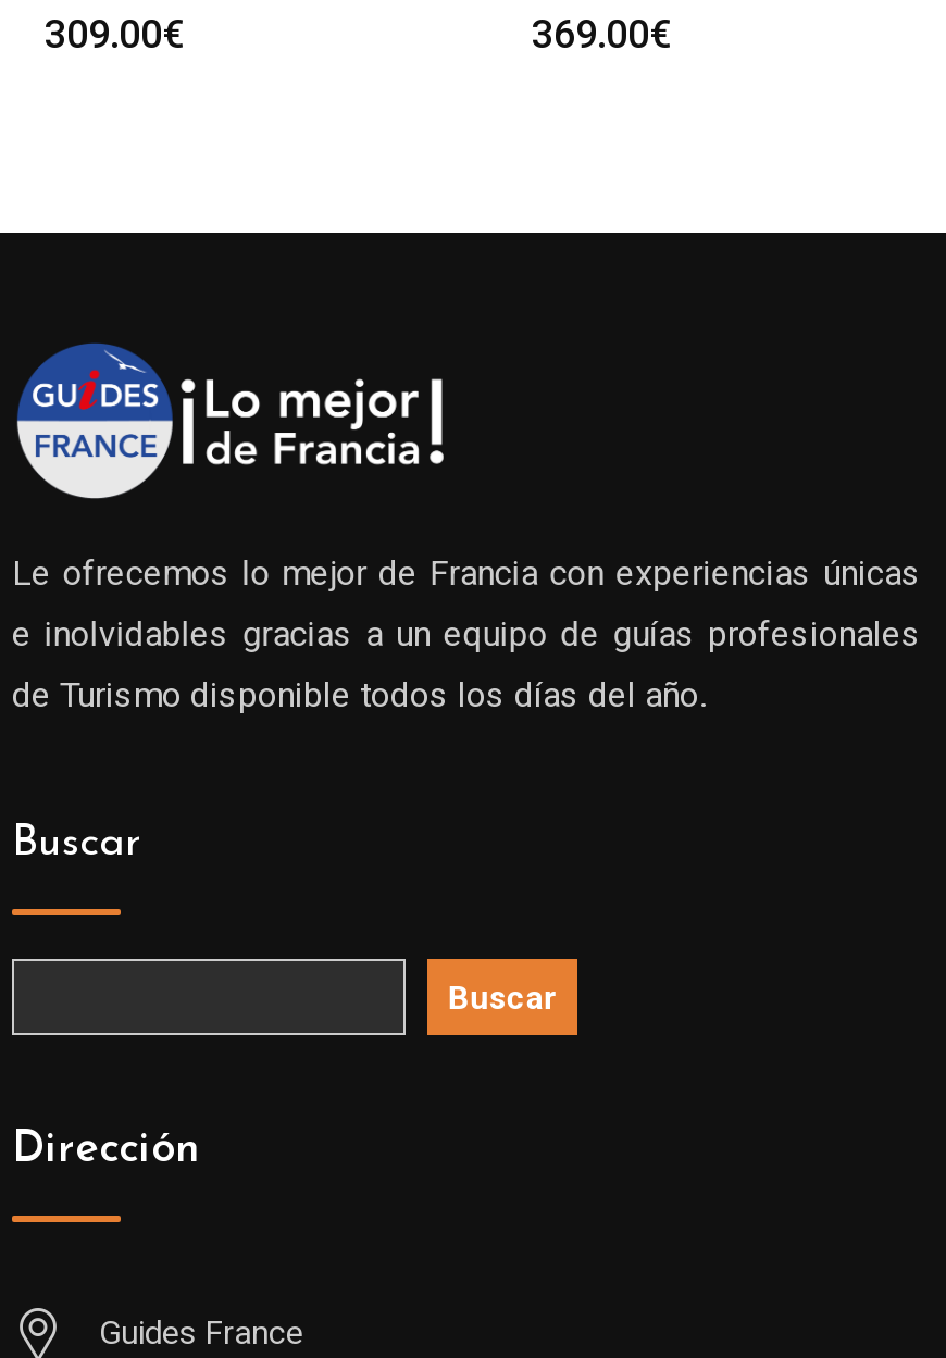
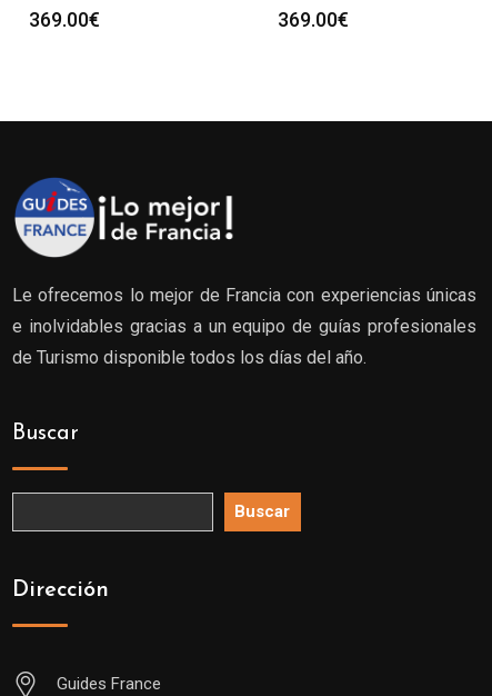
- 309.00€
+ 369.00€
